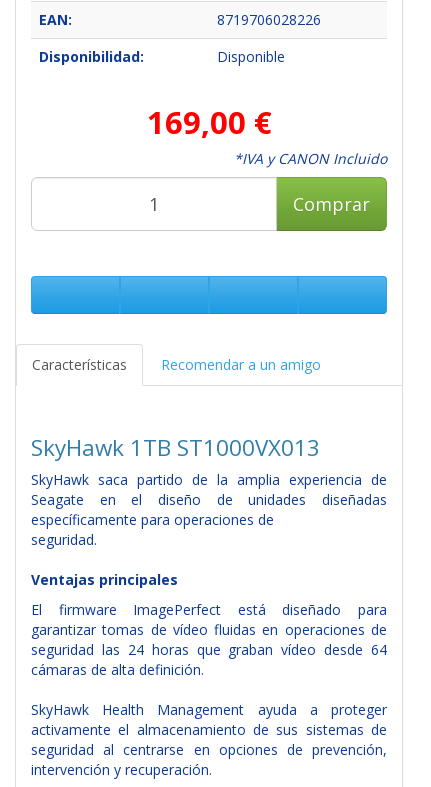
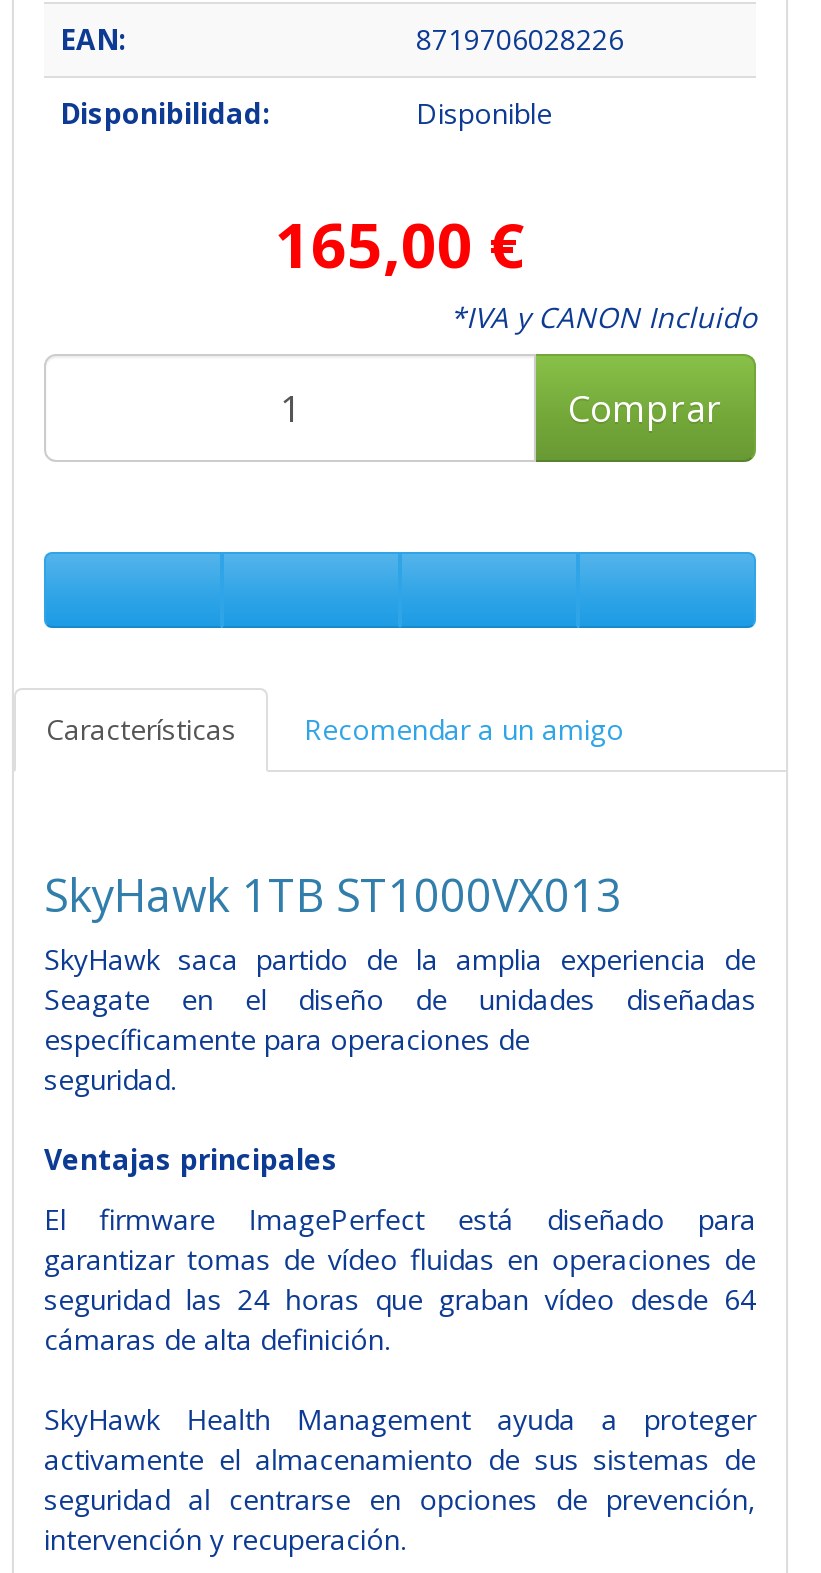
- 169,00 €
+ 165,00 €
